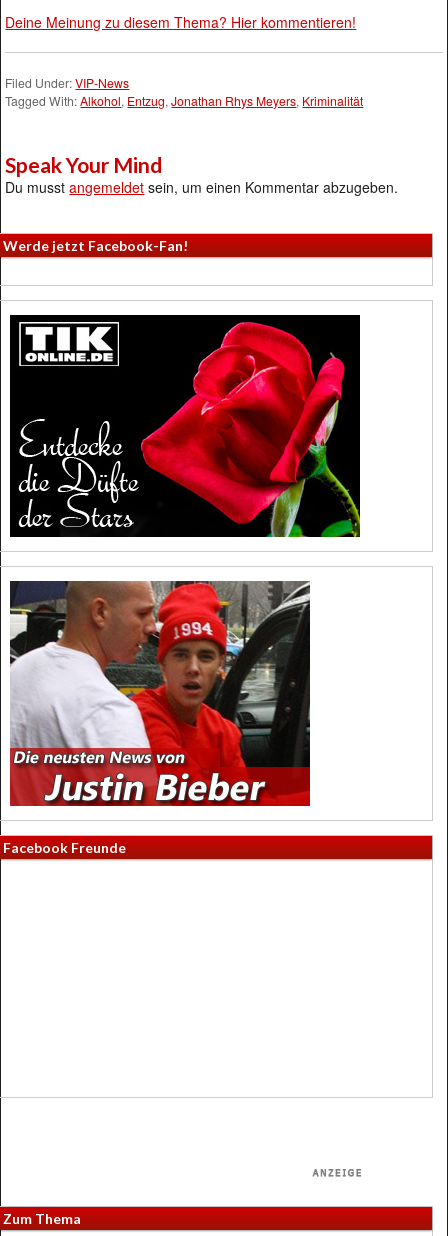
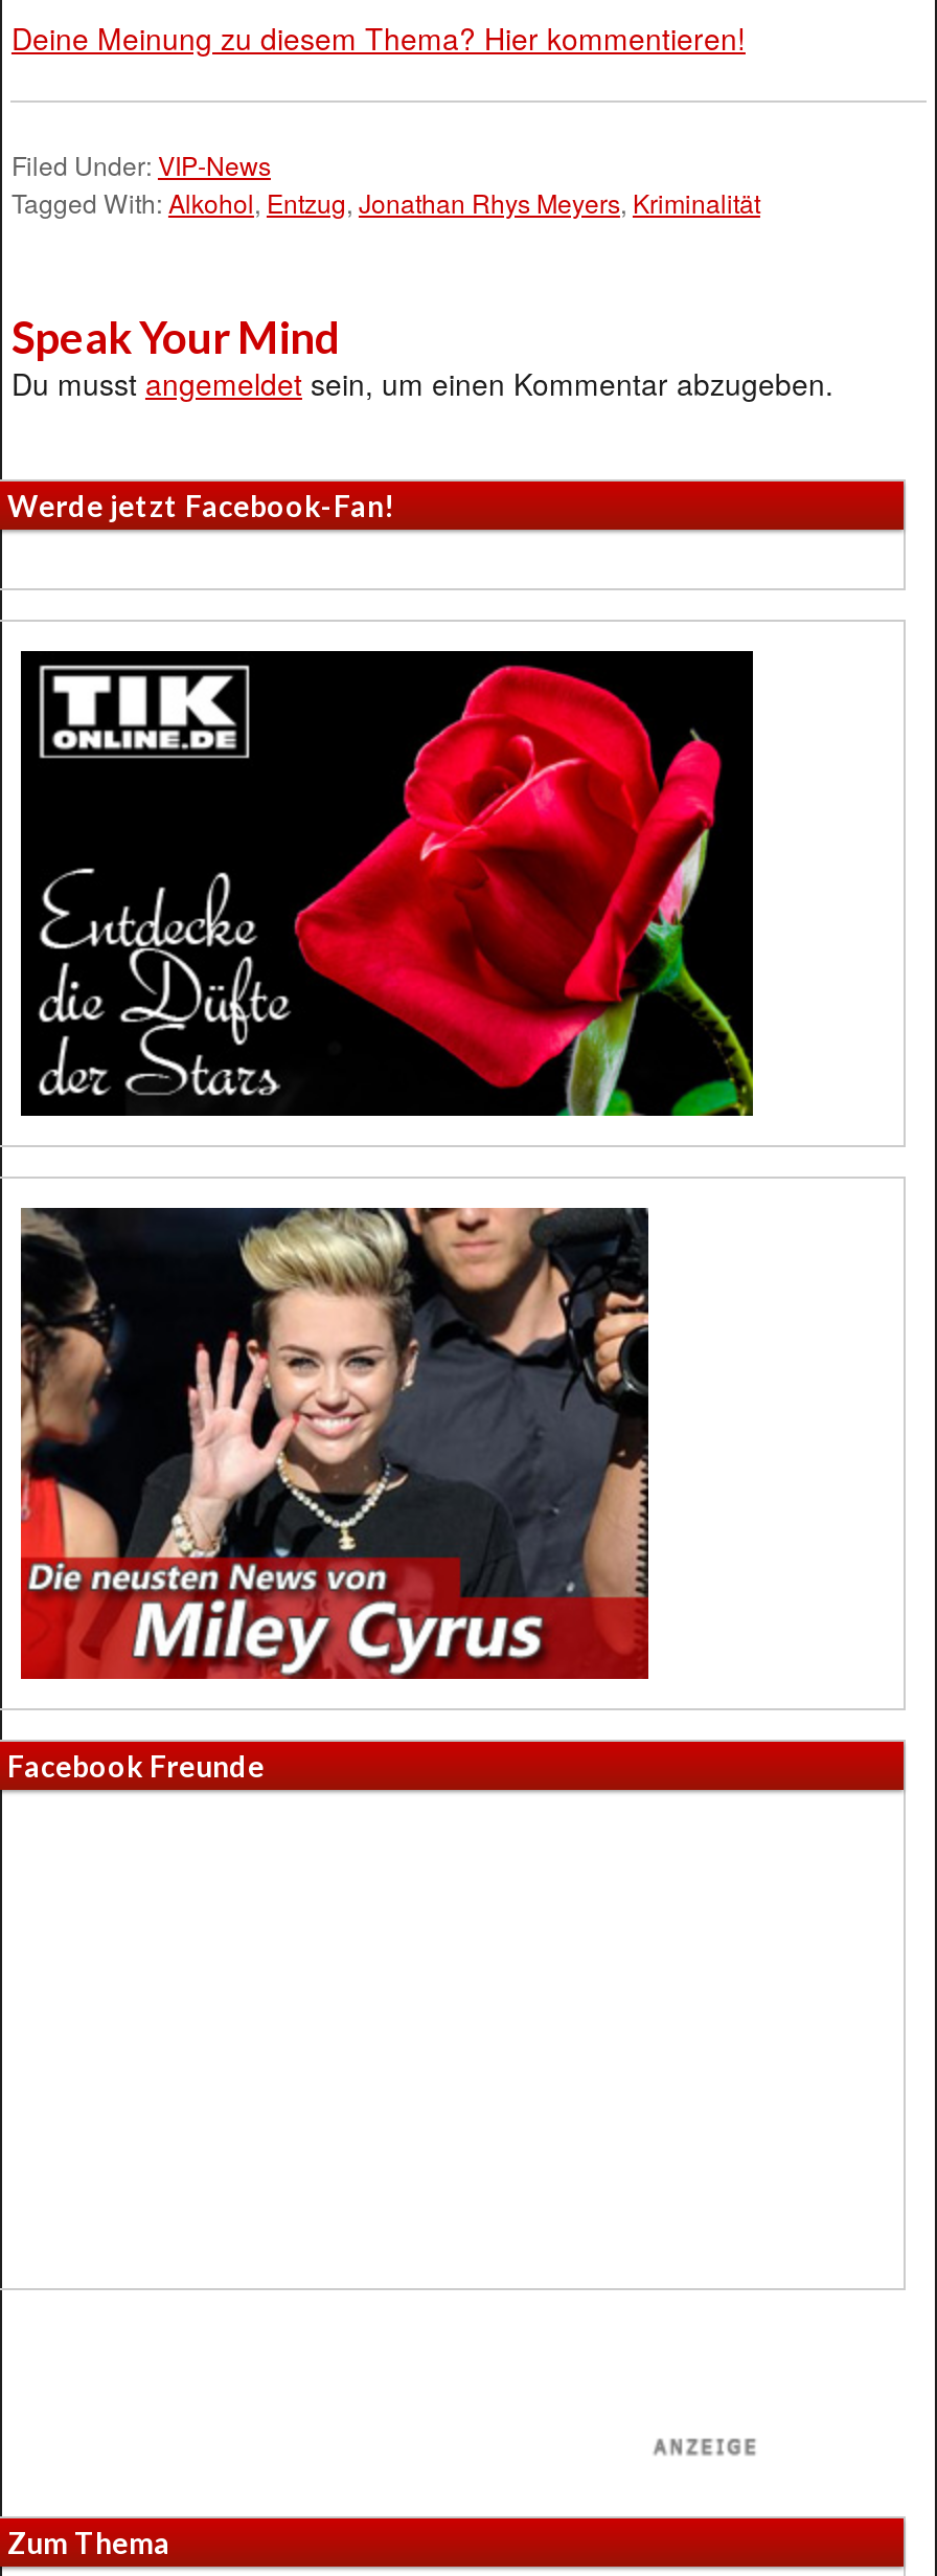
- [image]
+ [image]
